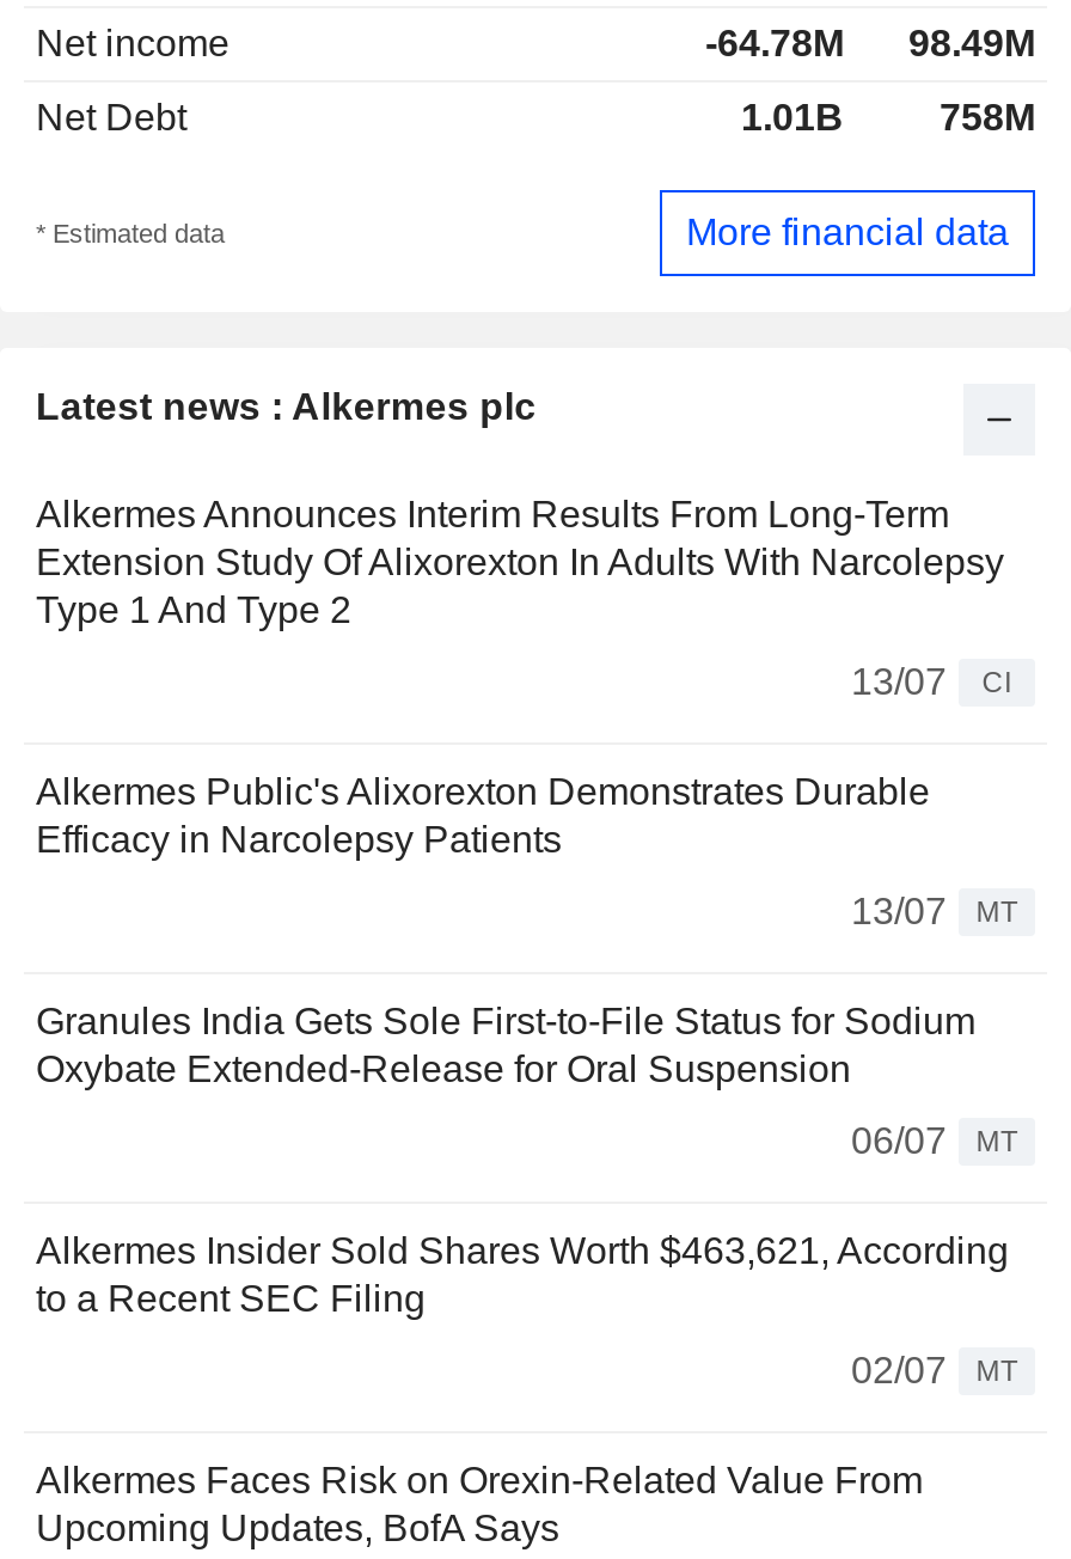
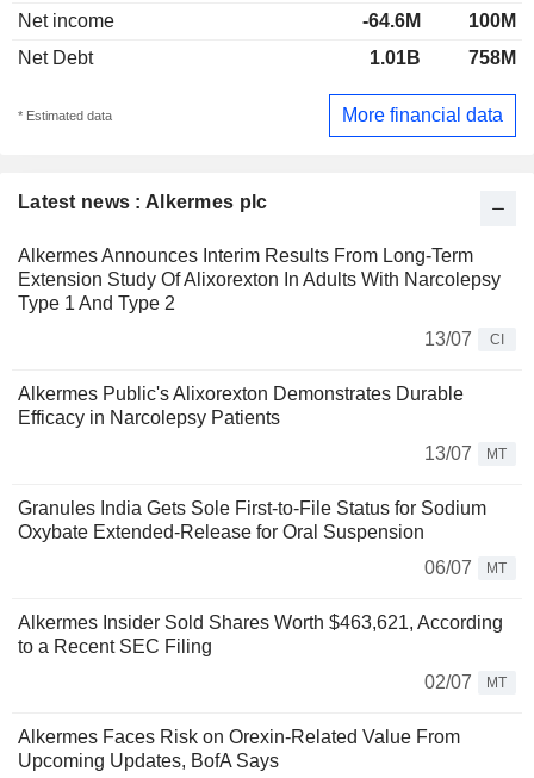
- -64.78M
- 98.49M
+ -64.6M
+ 100M
